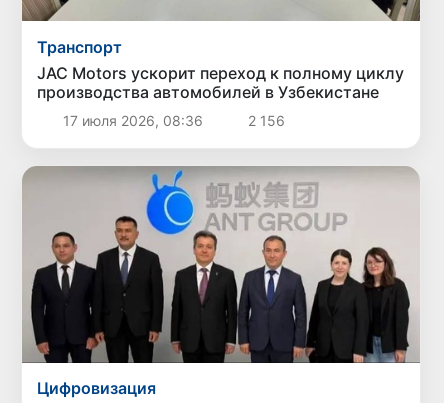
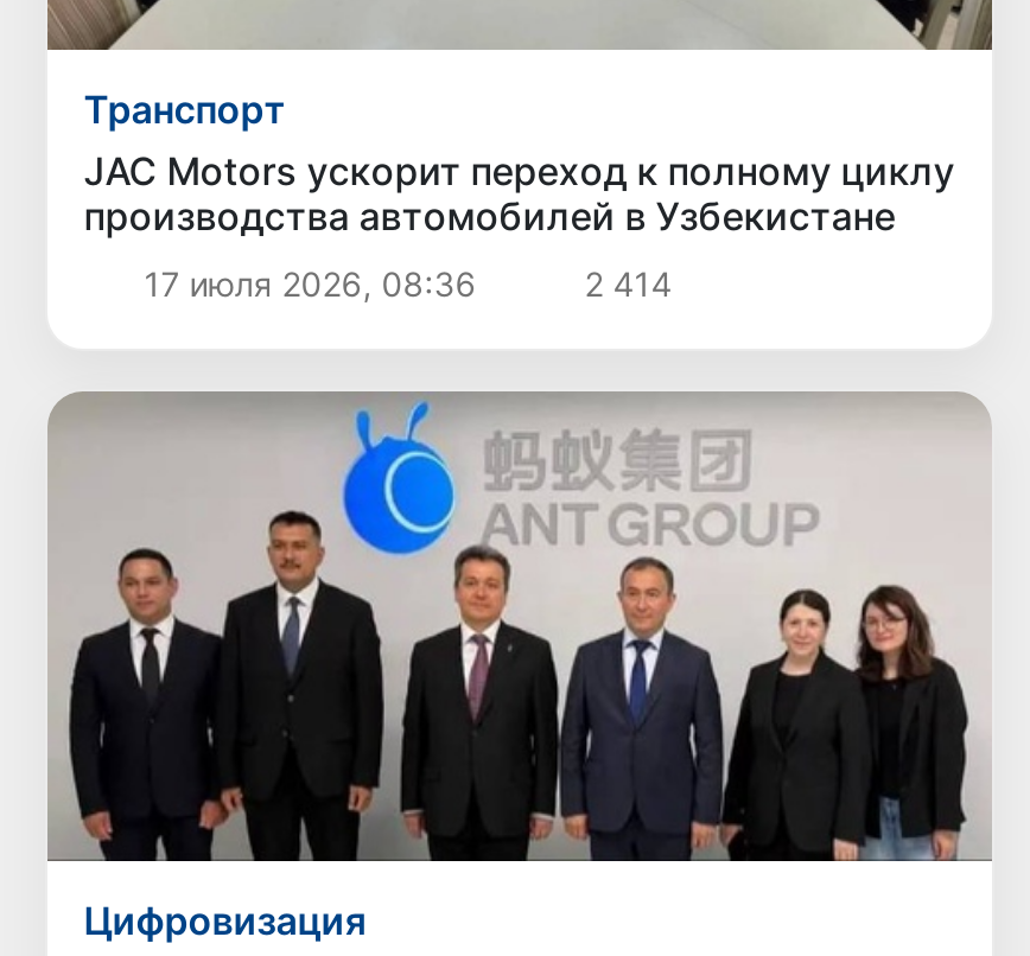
- 2 156
+ 2 414
